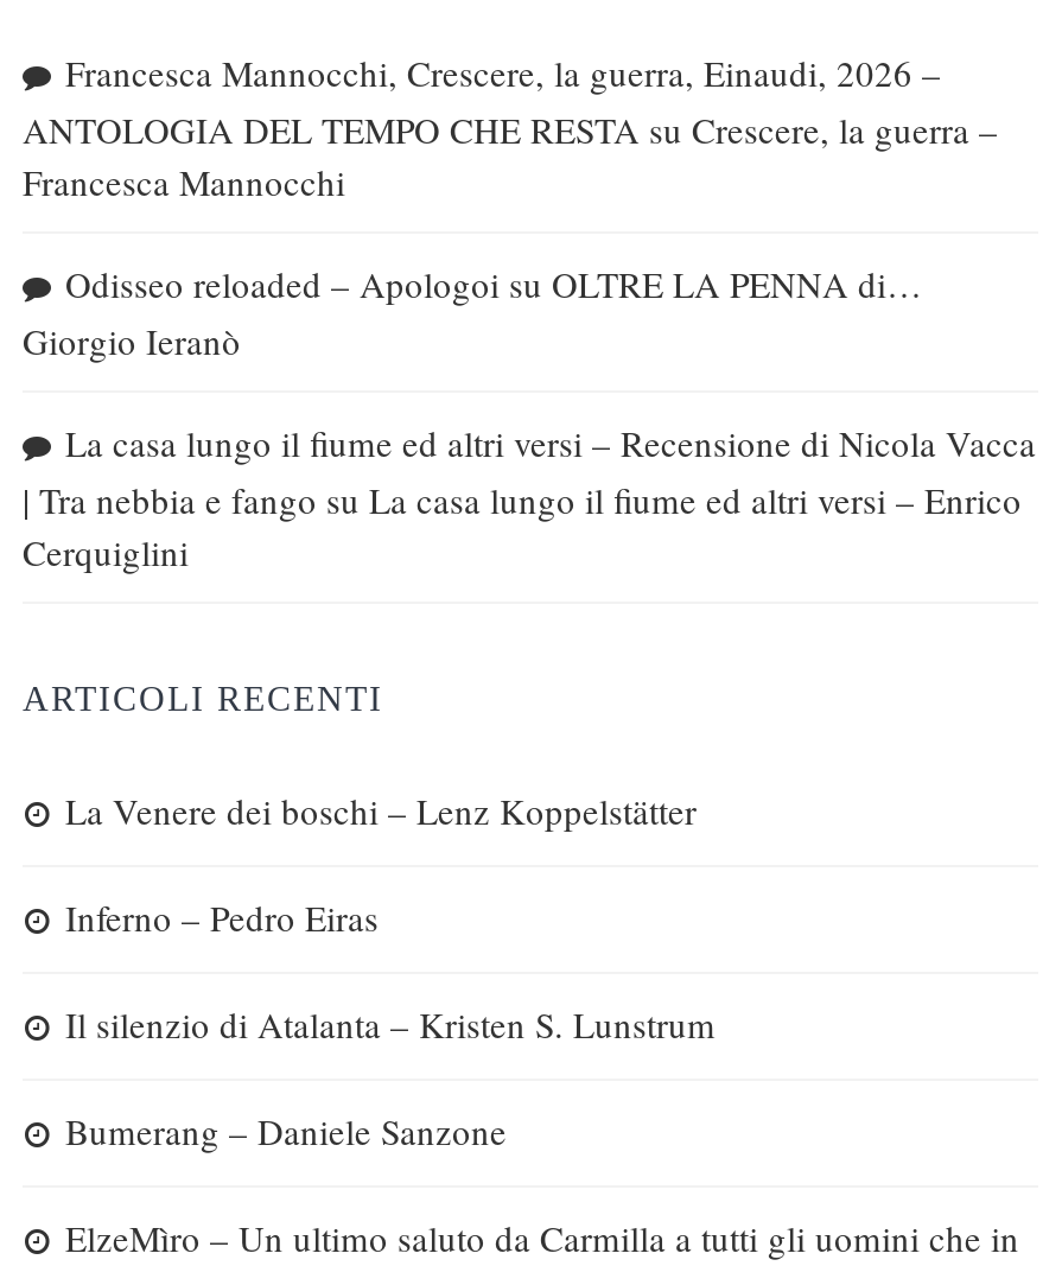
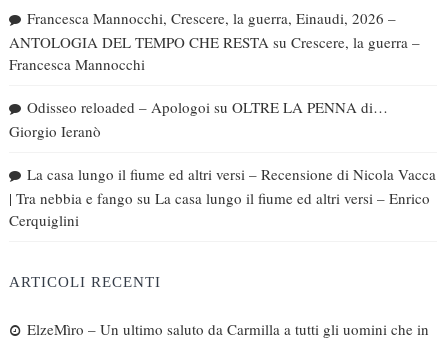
- La Venere dei boschi – Lenz Koppelstätter
- Inferno – Pedro Eiras
- Il silenzio di Atalanta – Kristen S. Lunstrum
- Bumerang – Daniele Sanzone
